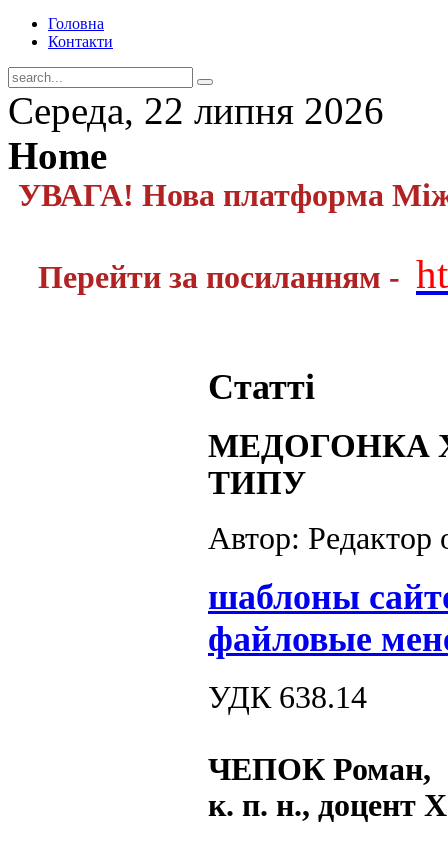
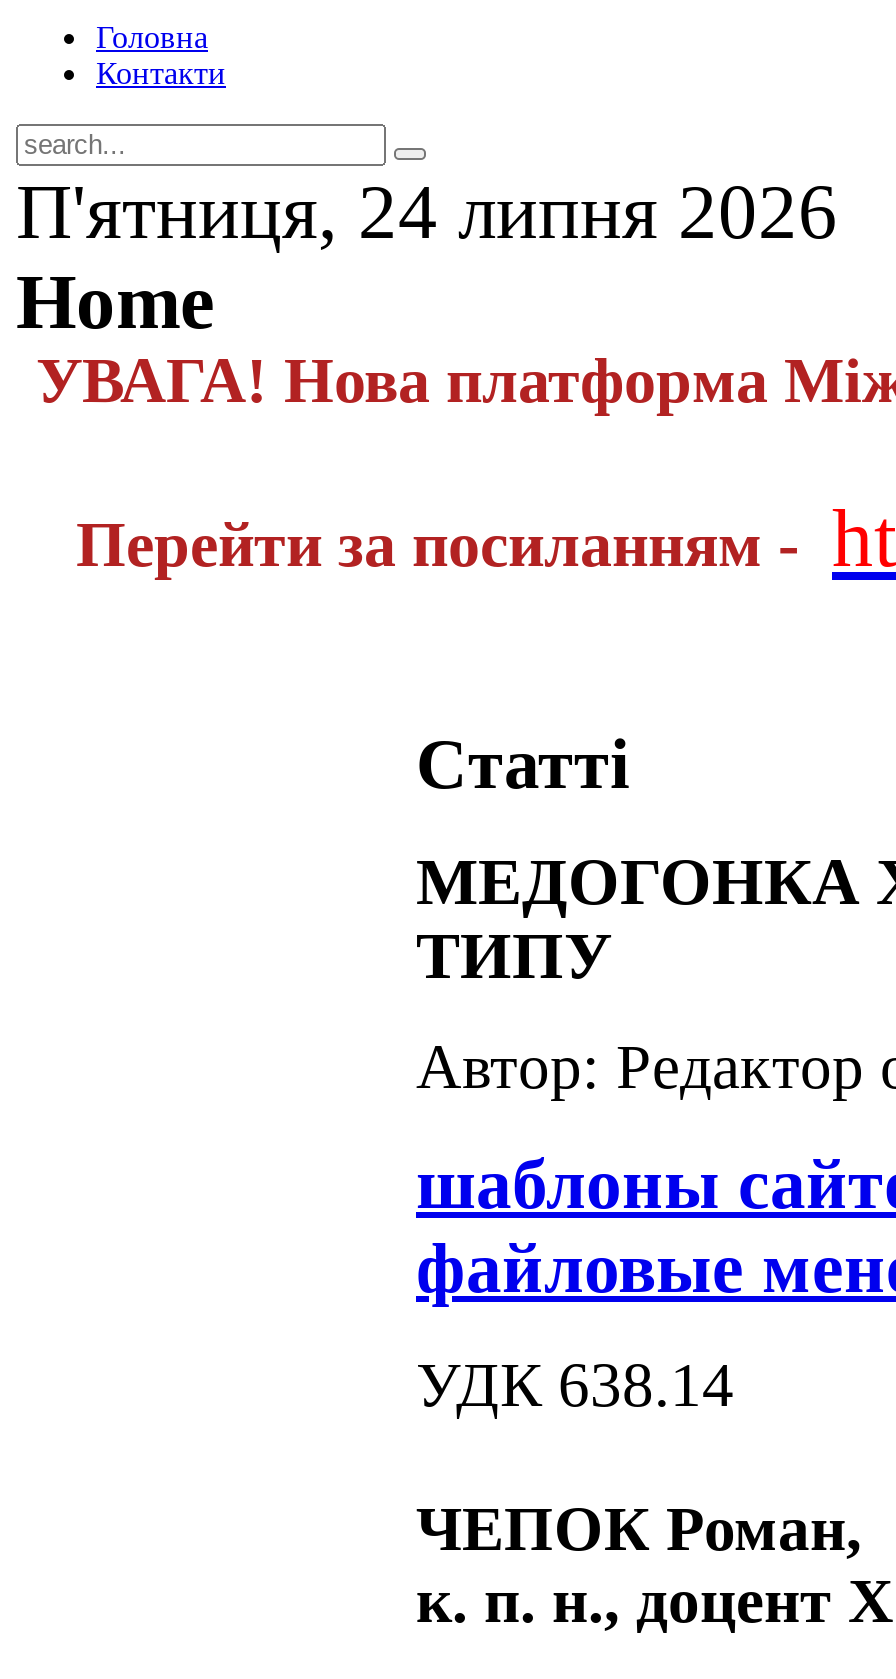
- Середа, 22 липня 2026
+ П'ятниця, 24 липня 2026
